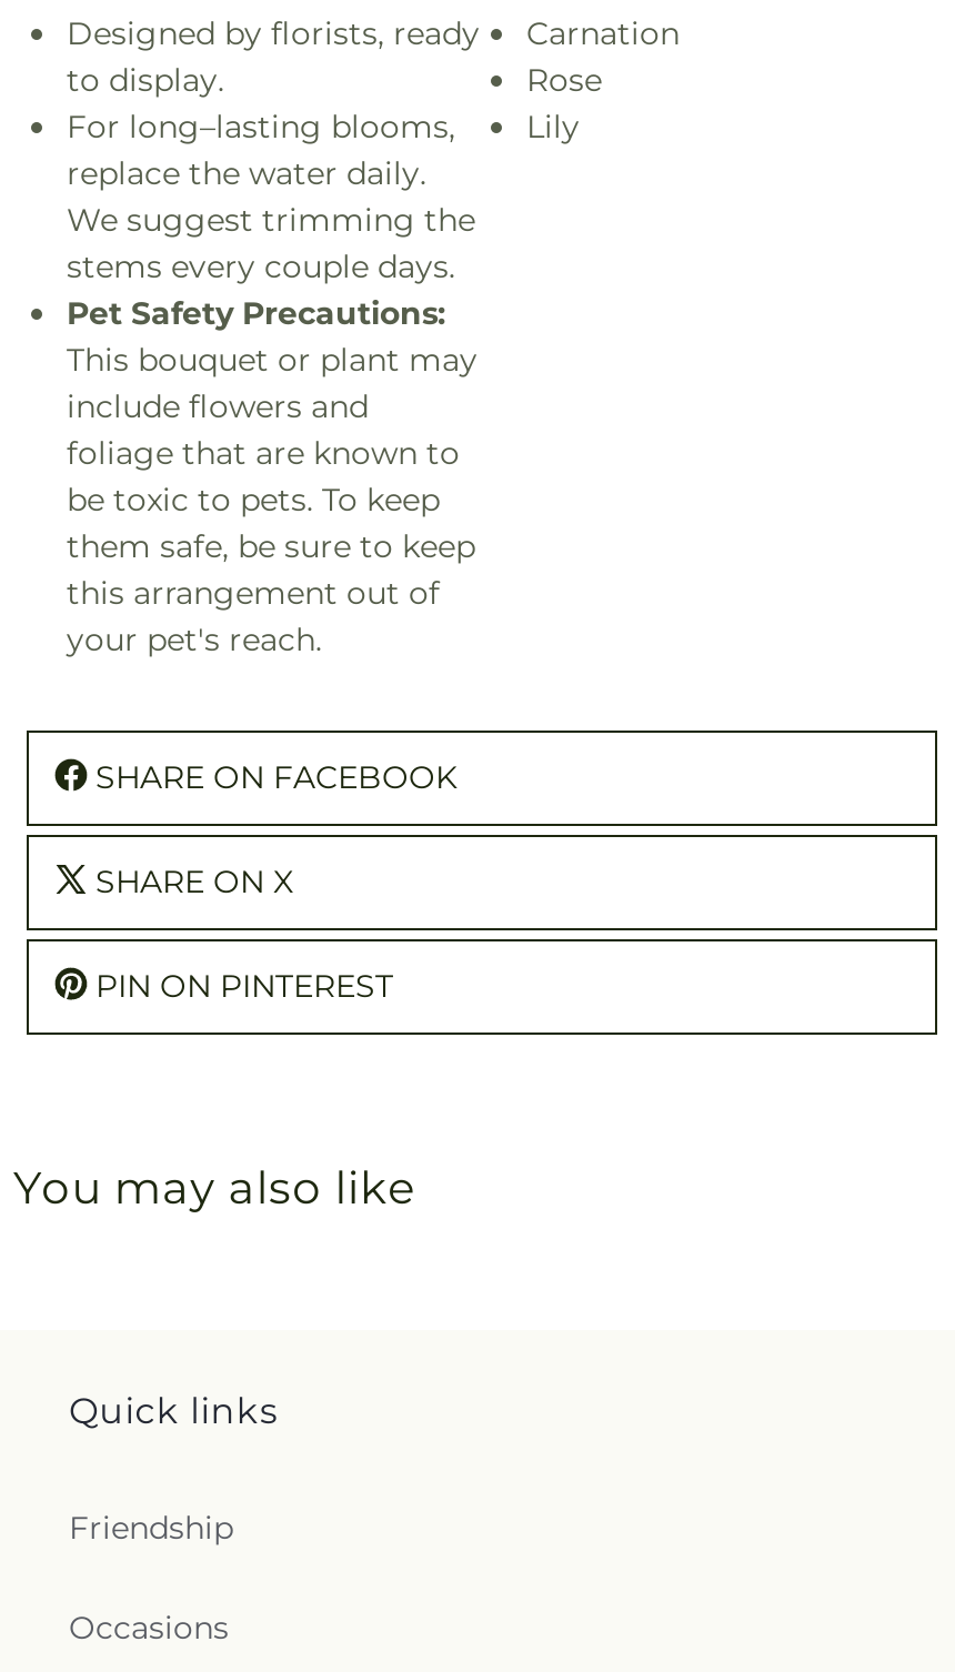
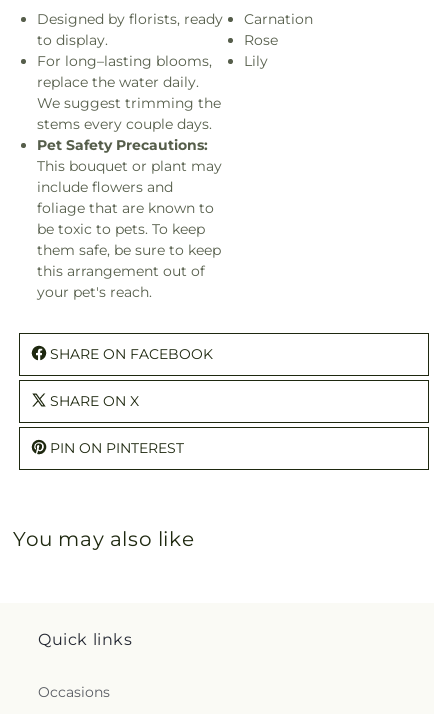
- Friendship
